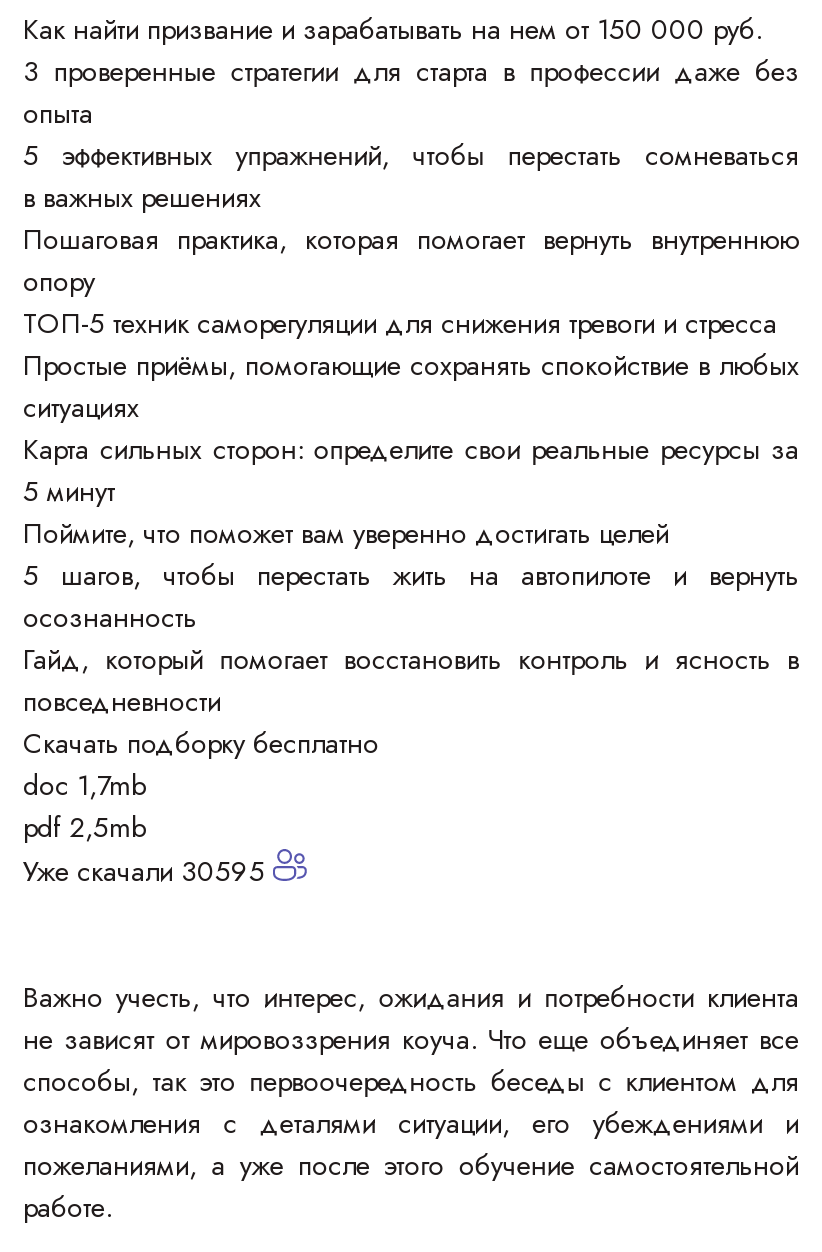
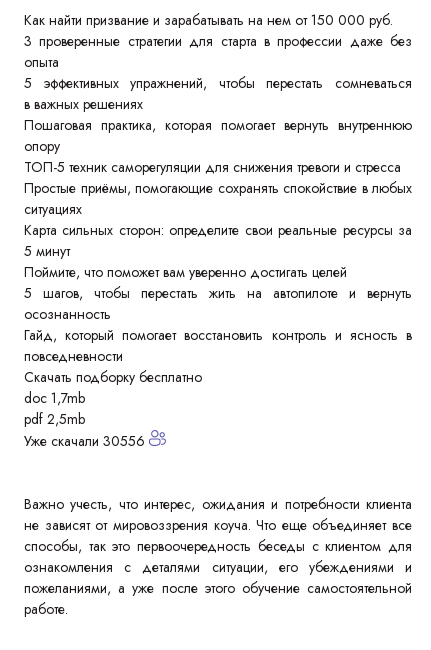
- Уже скачали 30595
+ Уже скачали 30556
